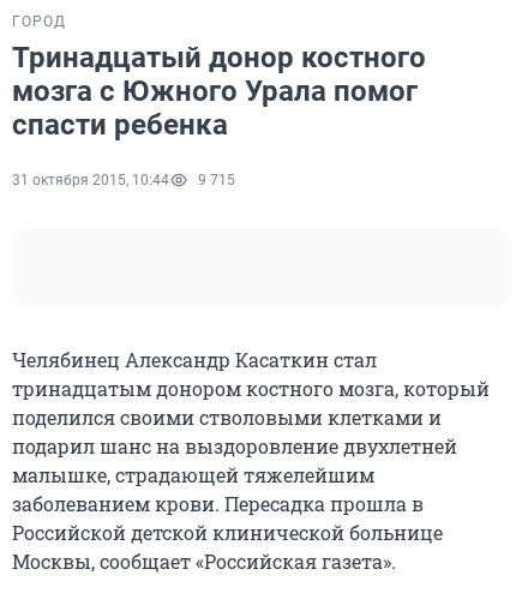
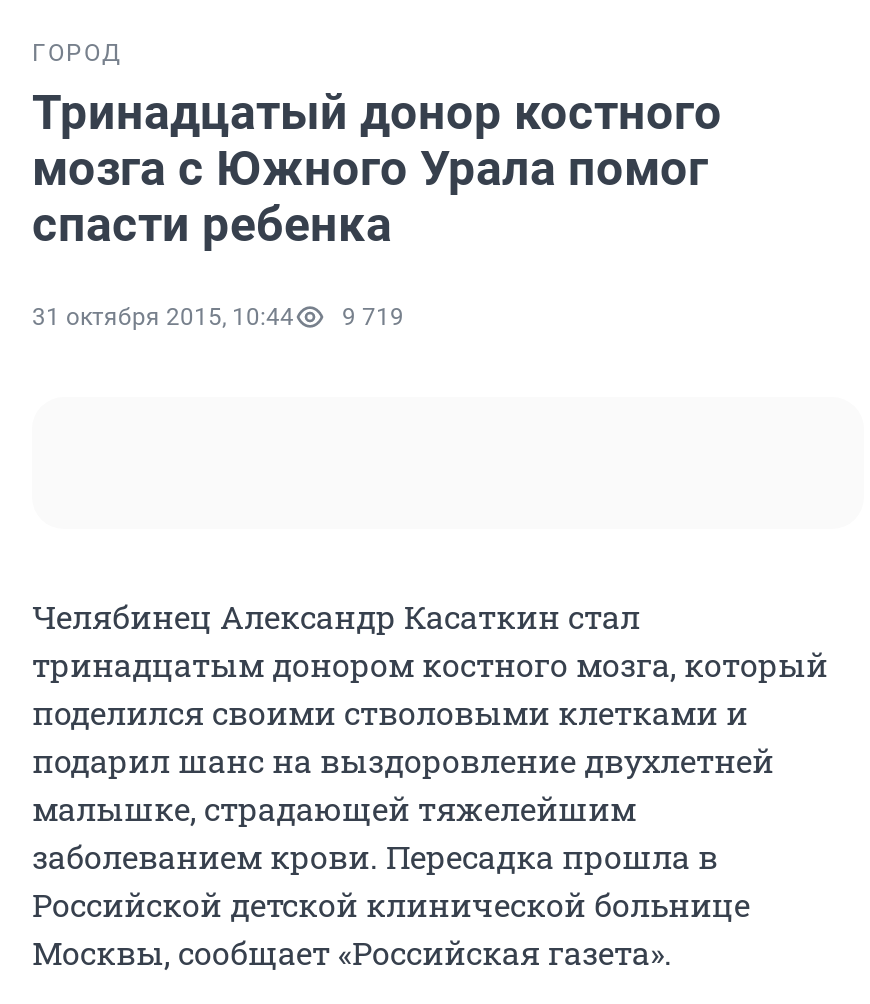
- 31 октября 2015, 10:44 9 715
+ 31 октября 2015, 10:44 9 719
